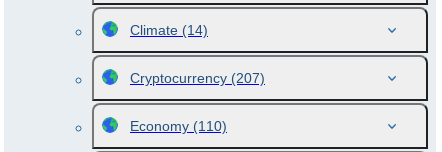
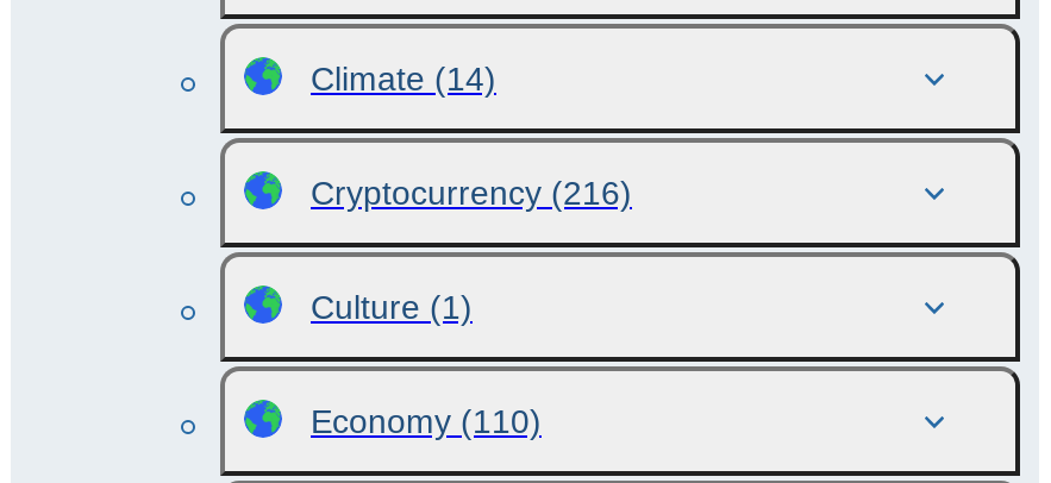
- Cryptocurrency (207)
+ Cryptocurrency (216)
+ Culture (1)
